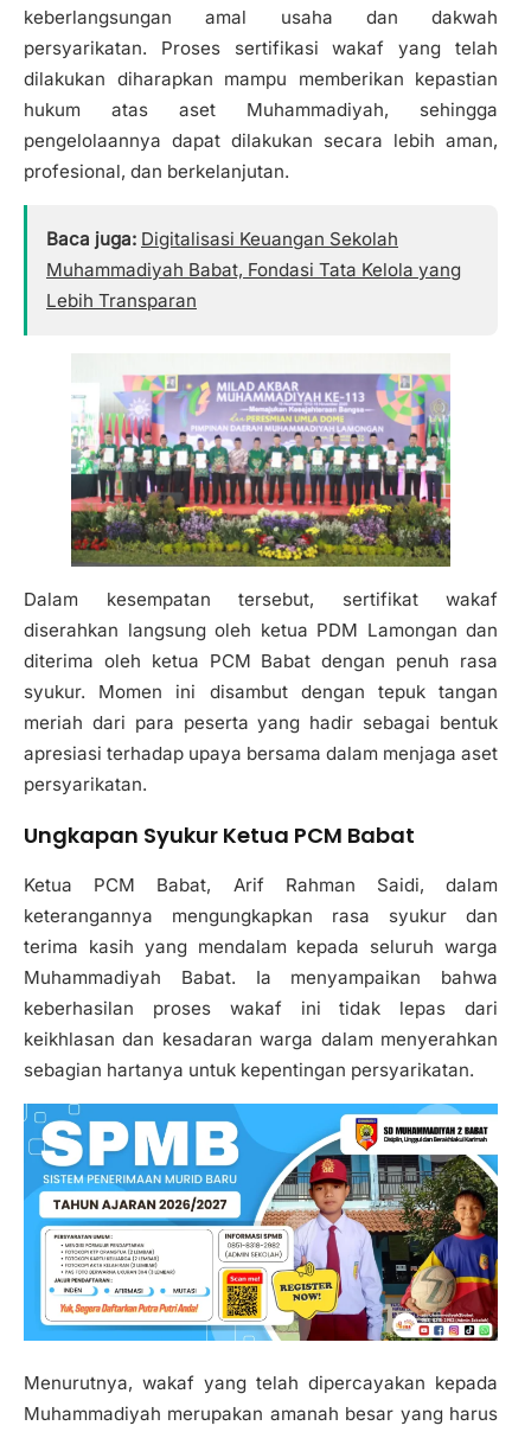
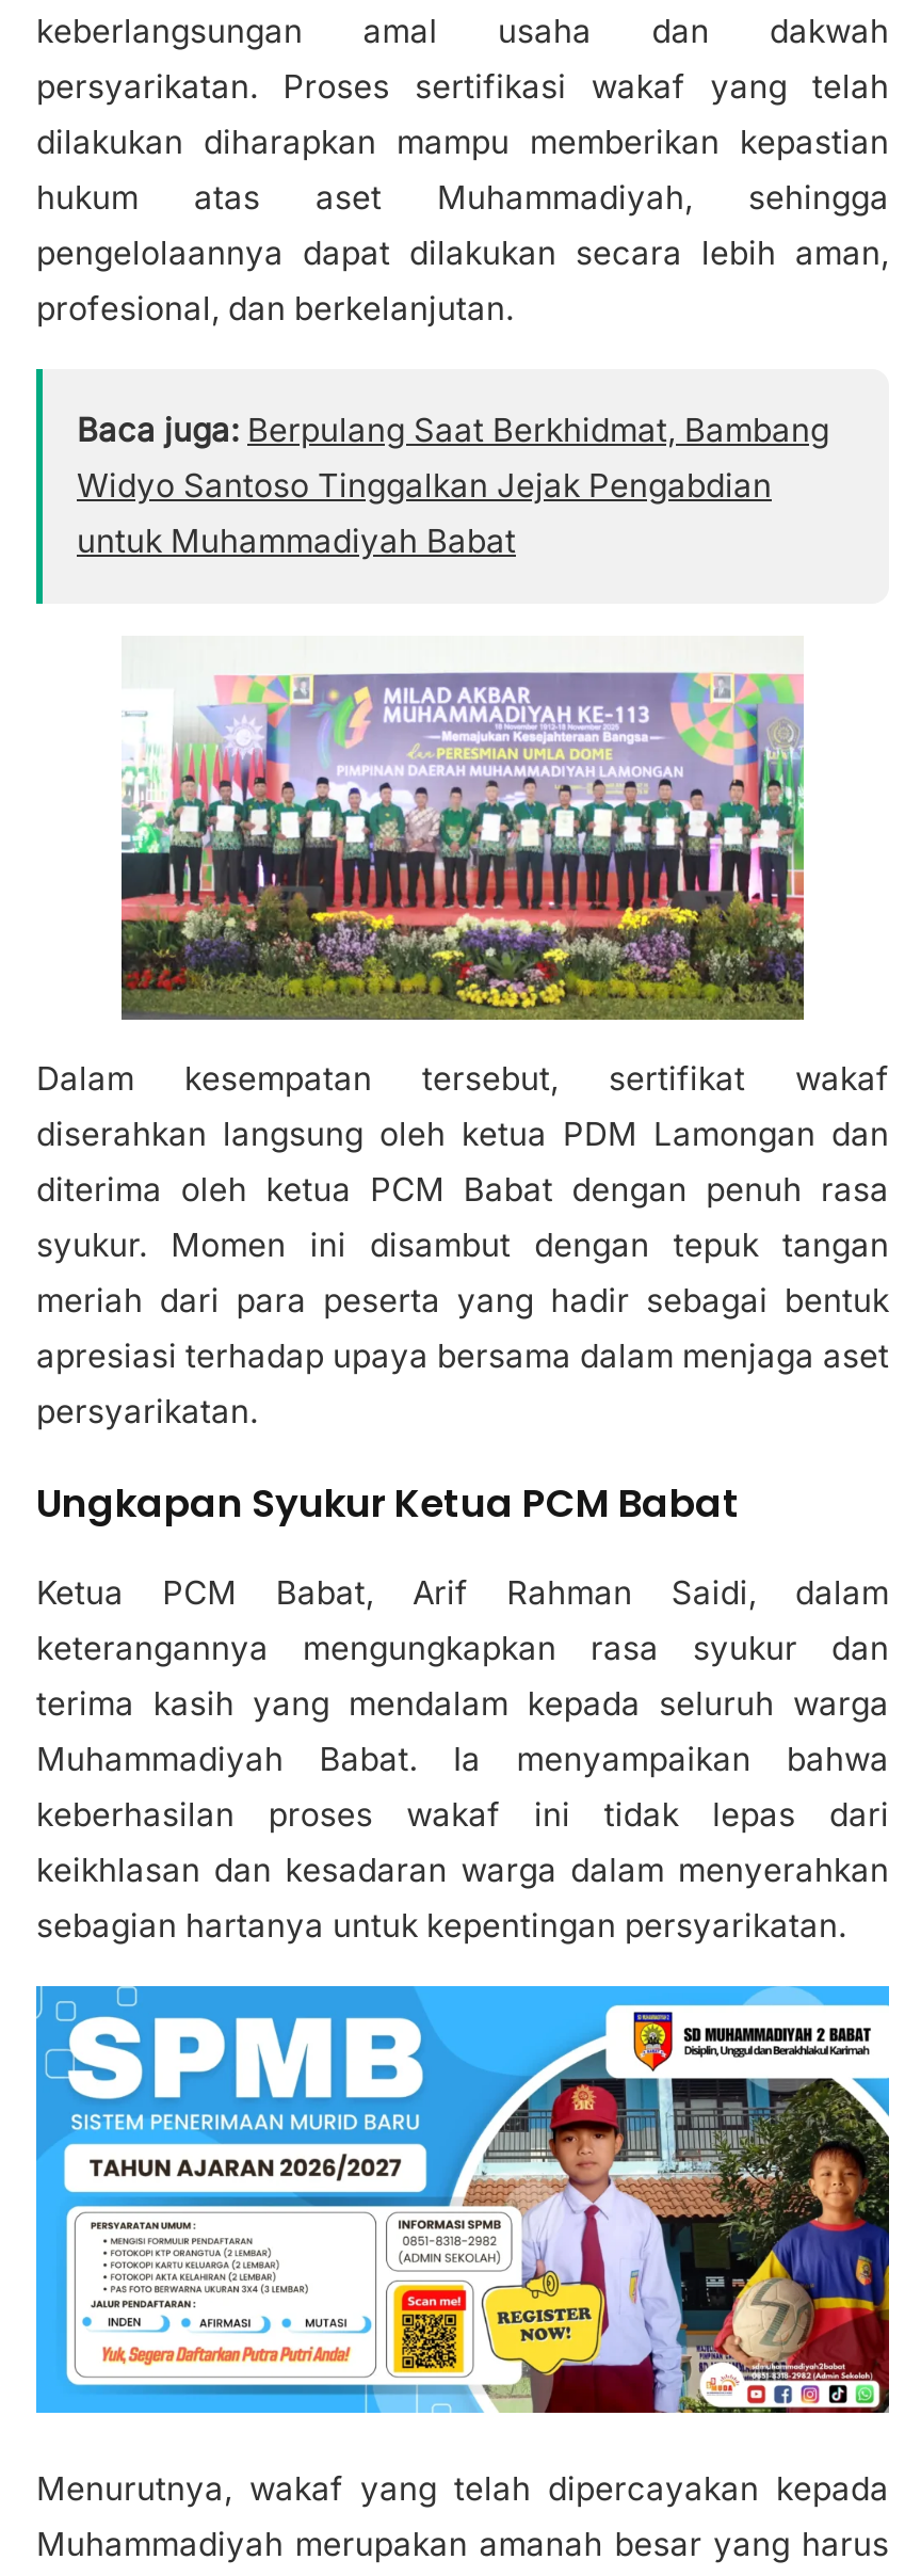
- Baca juga: Digitalisasi Keuangan Sekolah
- Muhammadiyah Babat, Fondasi Tata Kelola yang
- Lebih Transparan
+ Baca juga: Berpulang Saat Berkhidmat, Bambang
+ Widyo Santoso Tinggalkan Jejak Pengabdian
+ untuk Muhammadiyah Babat
